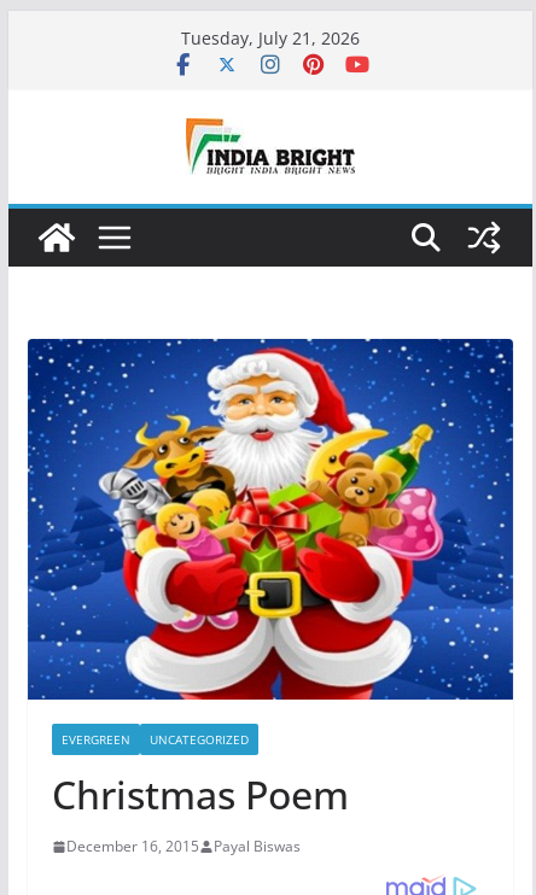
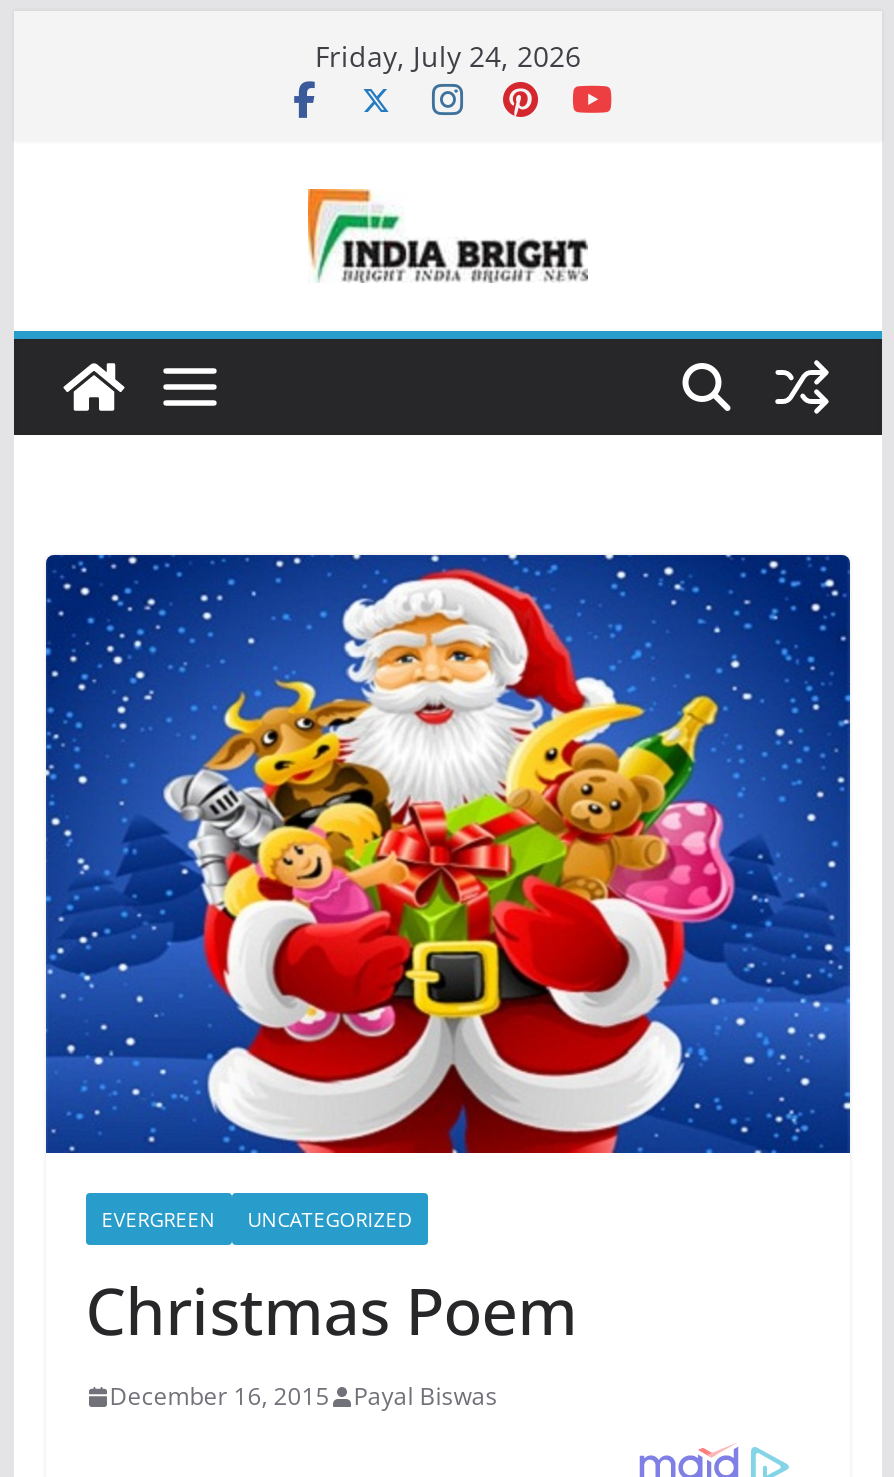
- Tuesday, July 21, 2026
+ Friday, July 24, 2026
